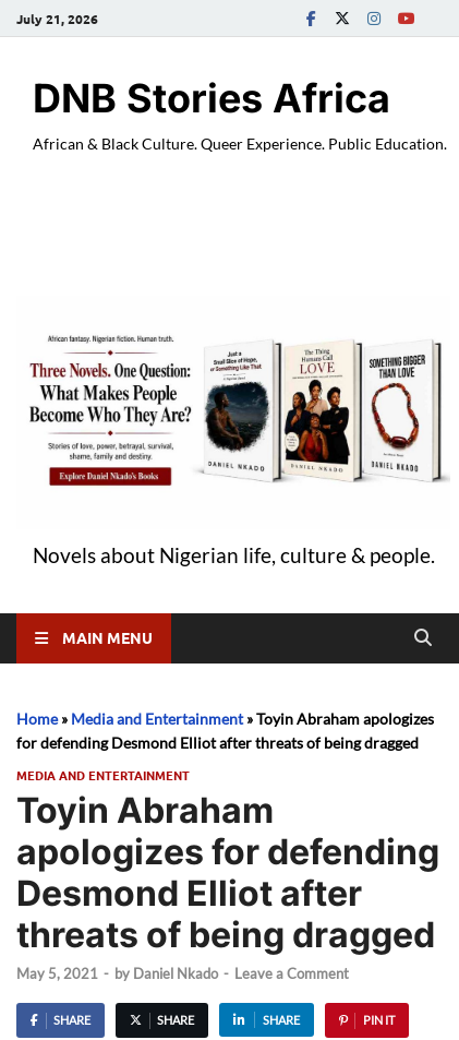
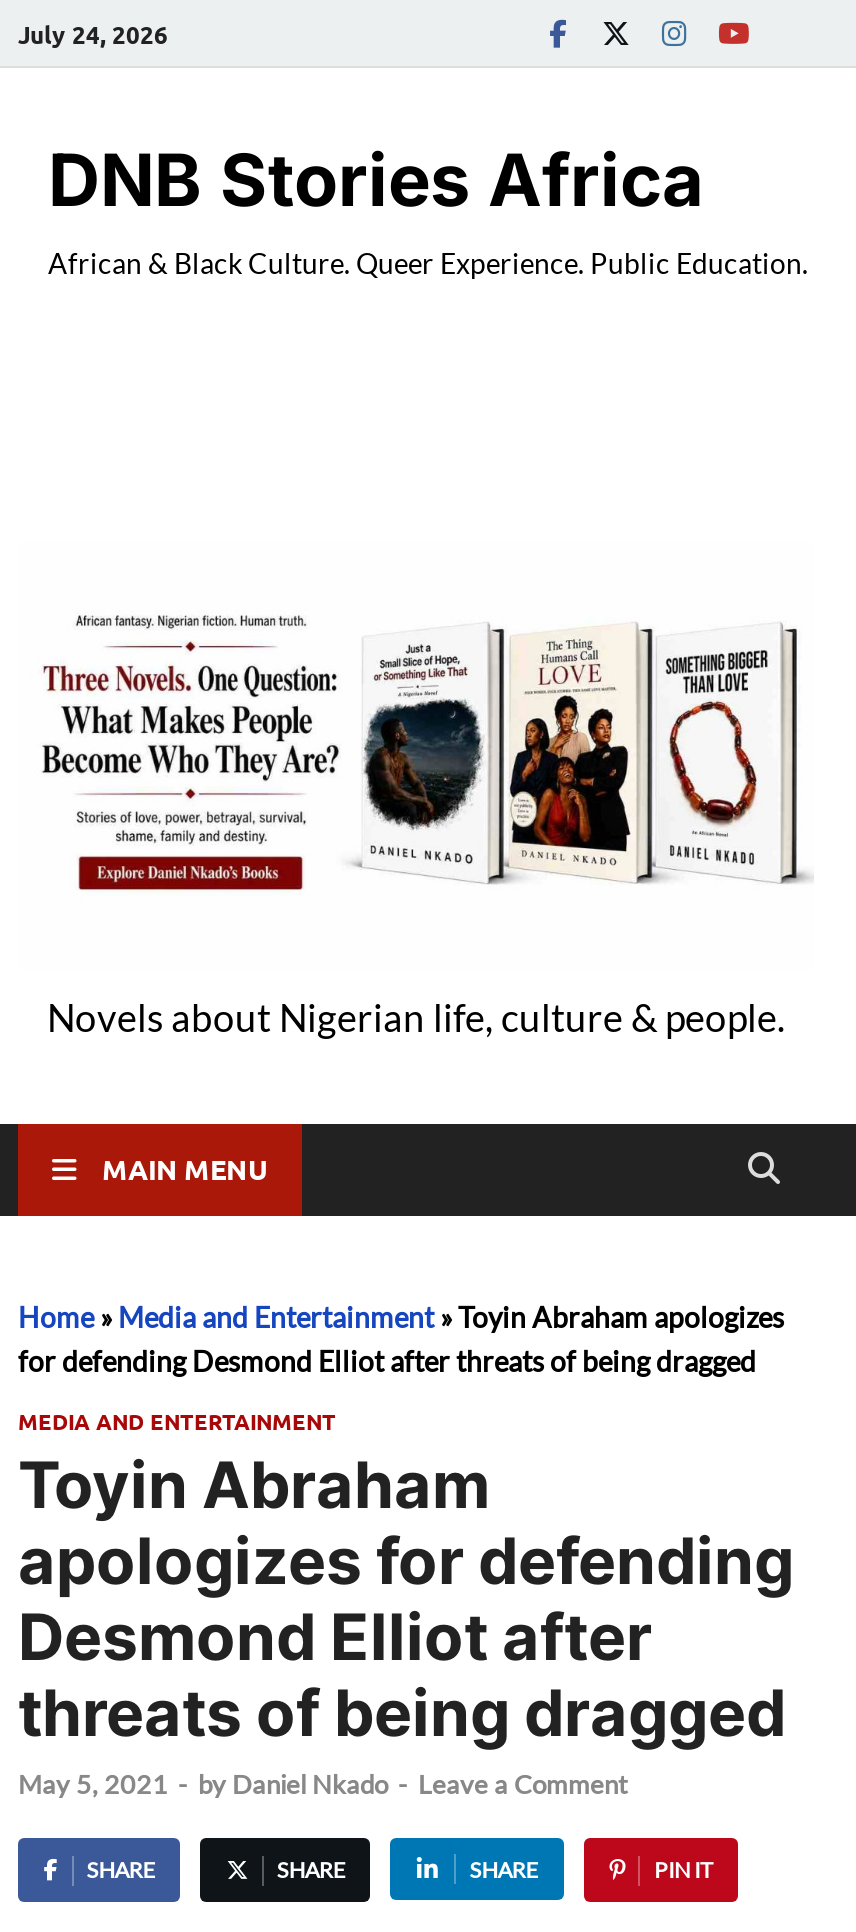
- July 21, 2026
+ July 24, 2026
